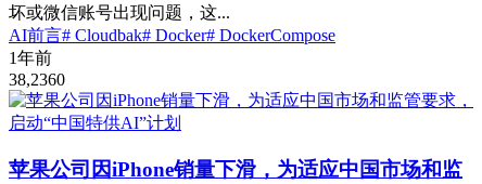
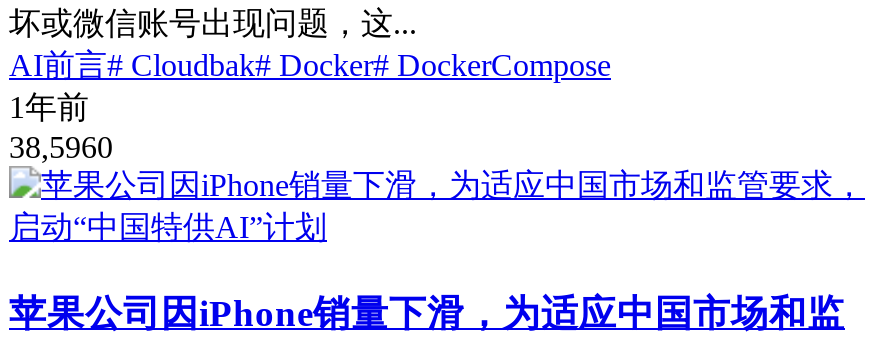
- 38,2360
+ 38,5960
